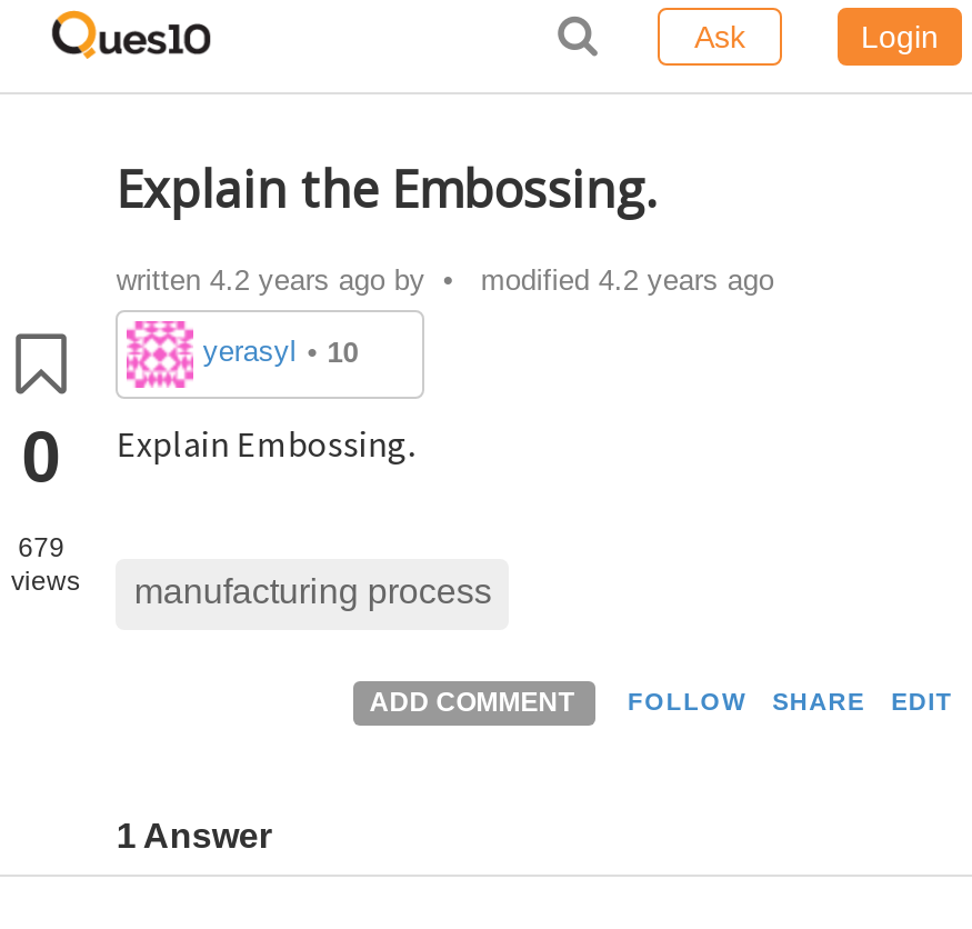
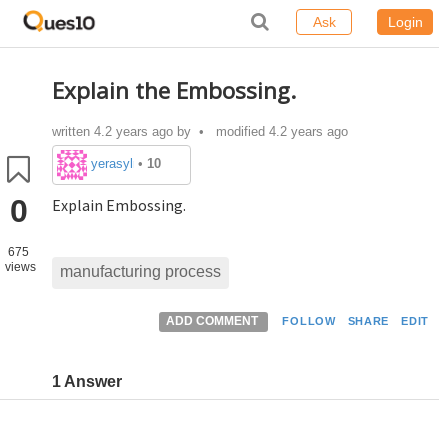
- 679
+ 675
